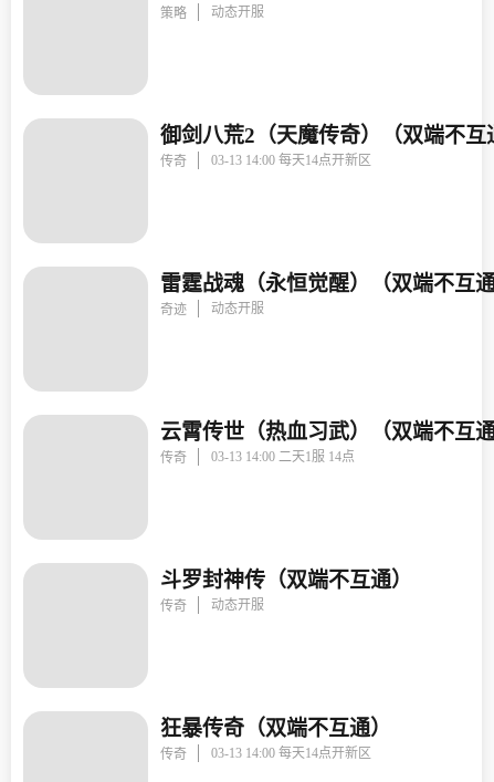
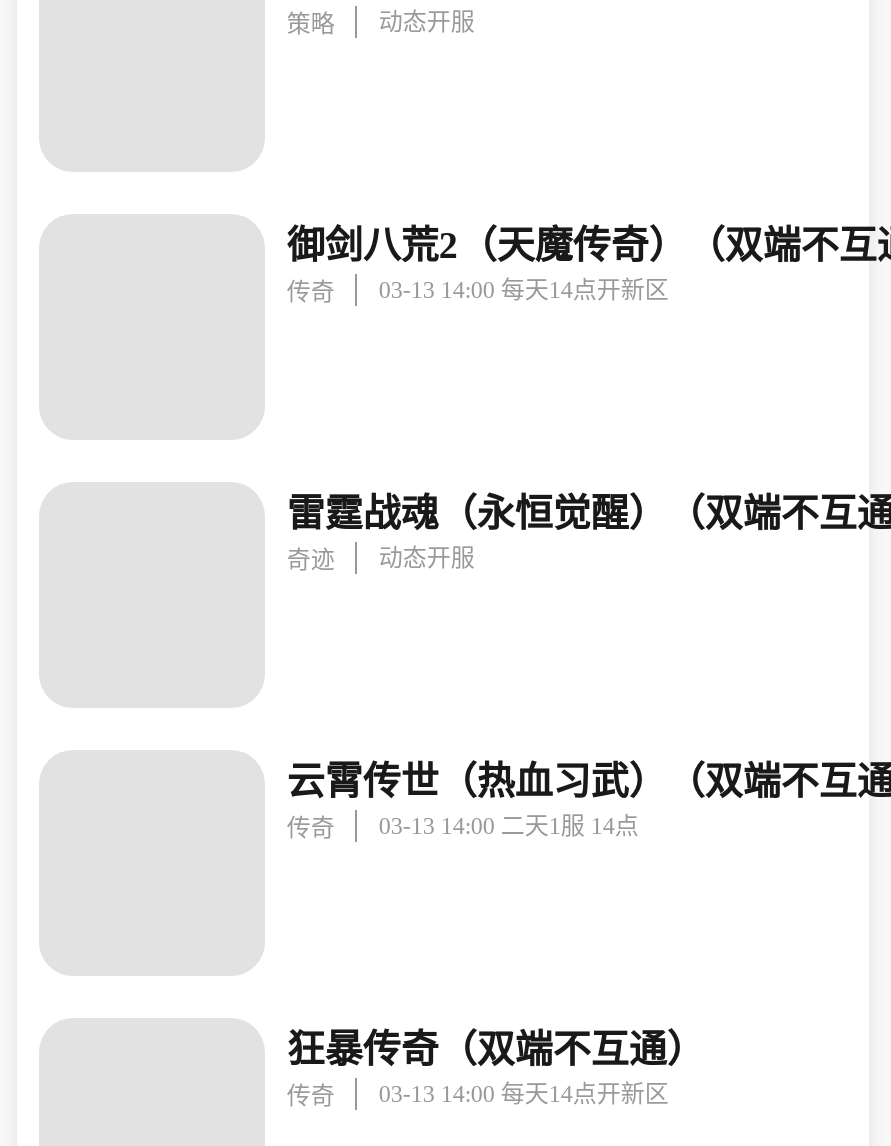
- 斗罗封神传（双端不互通）
- 传奇
- 动态开服
